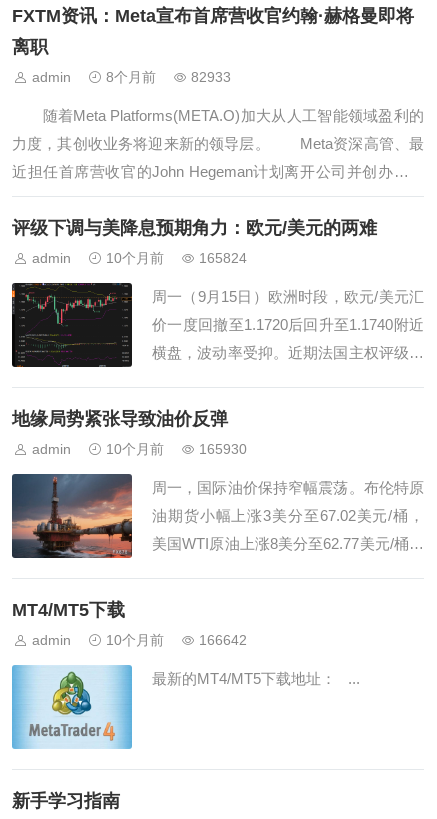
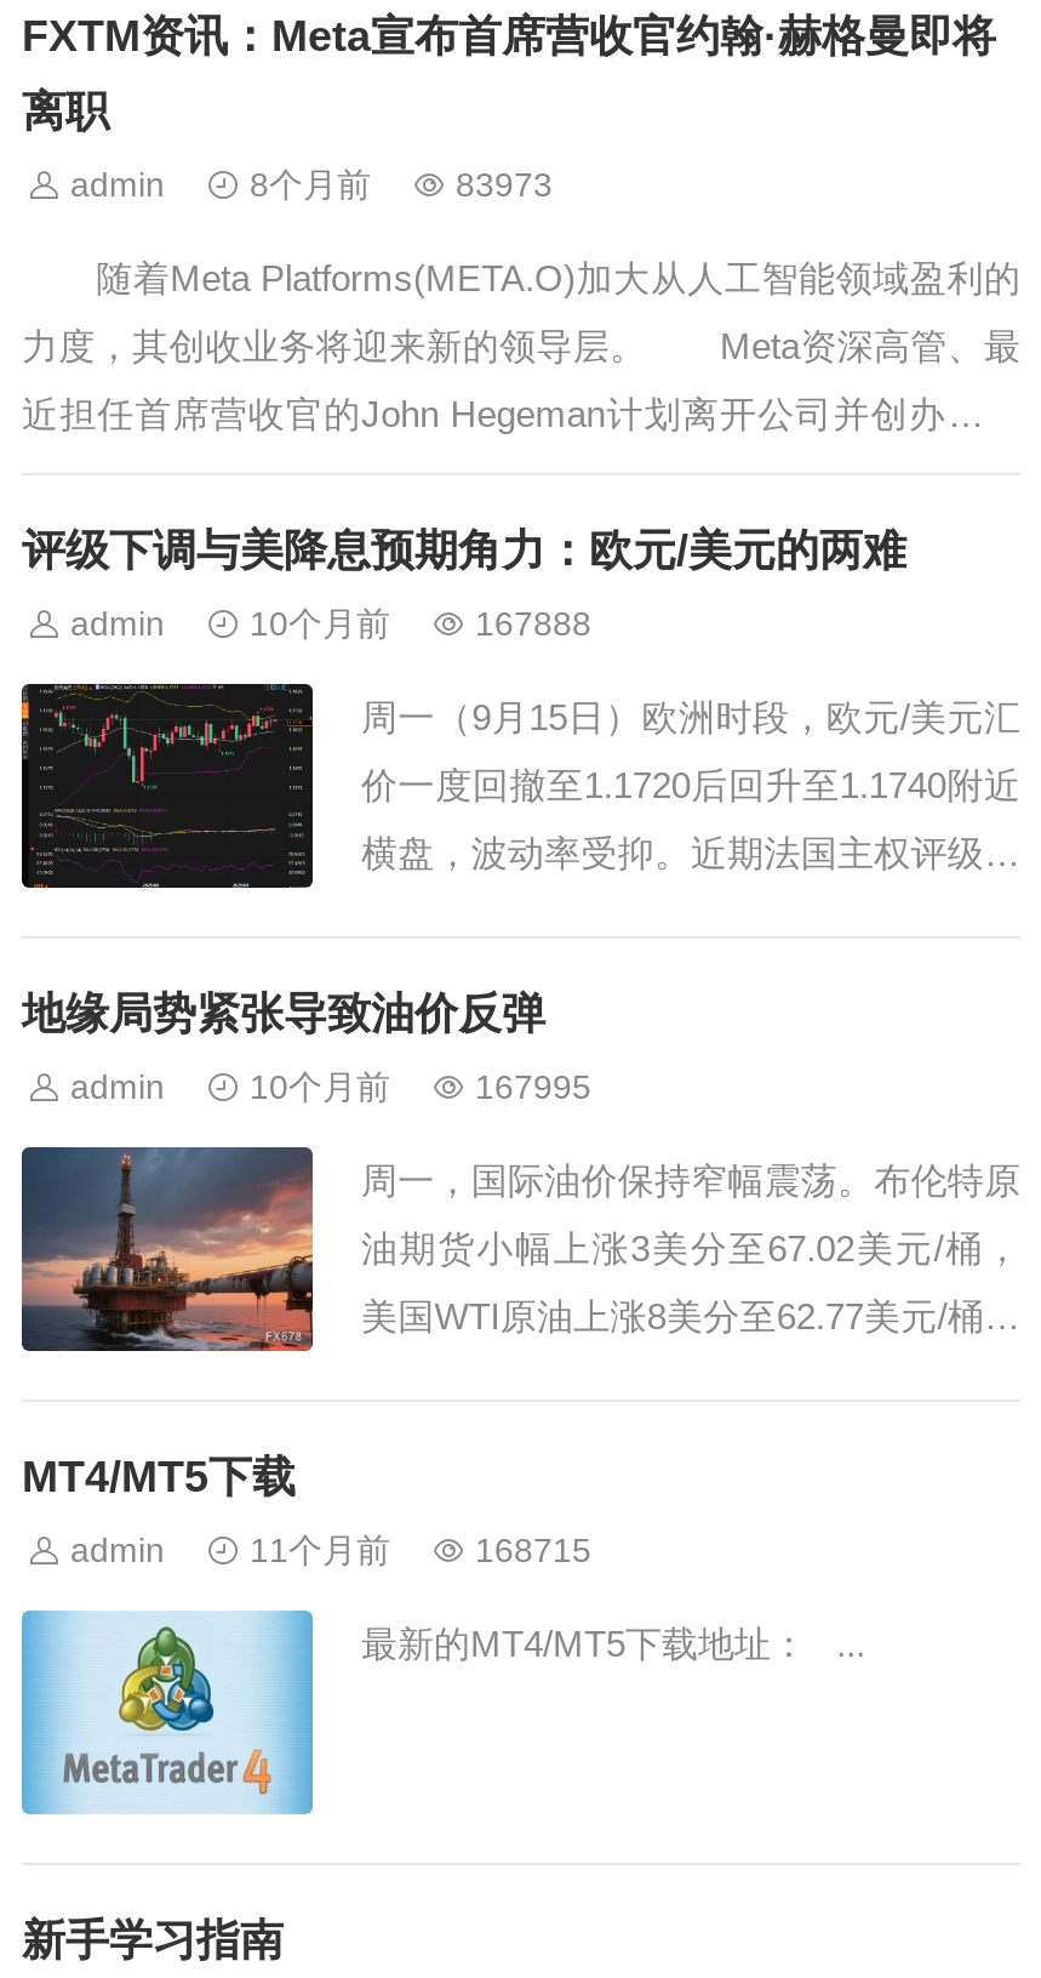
- 82933
+ 83973

- 165824
+ 167888

- 165930
+ 167995

- 10个月前
+ 11个月前

- 166642
+ 168715
